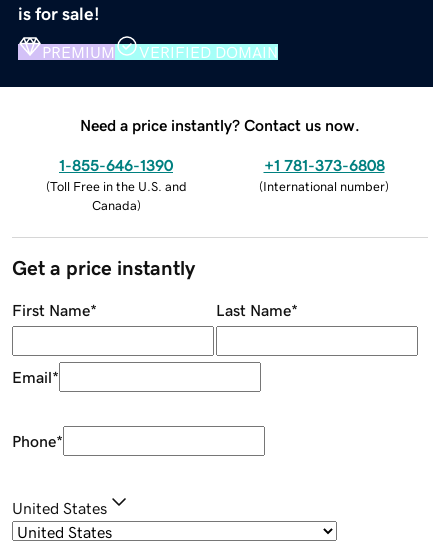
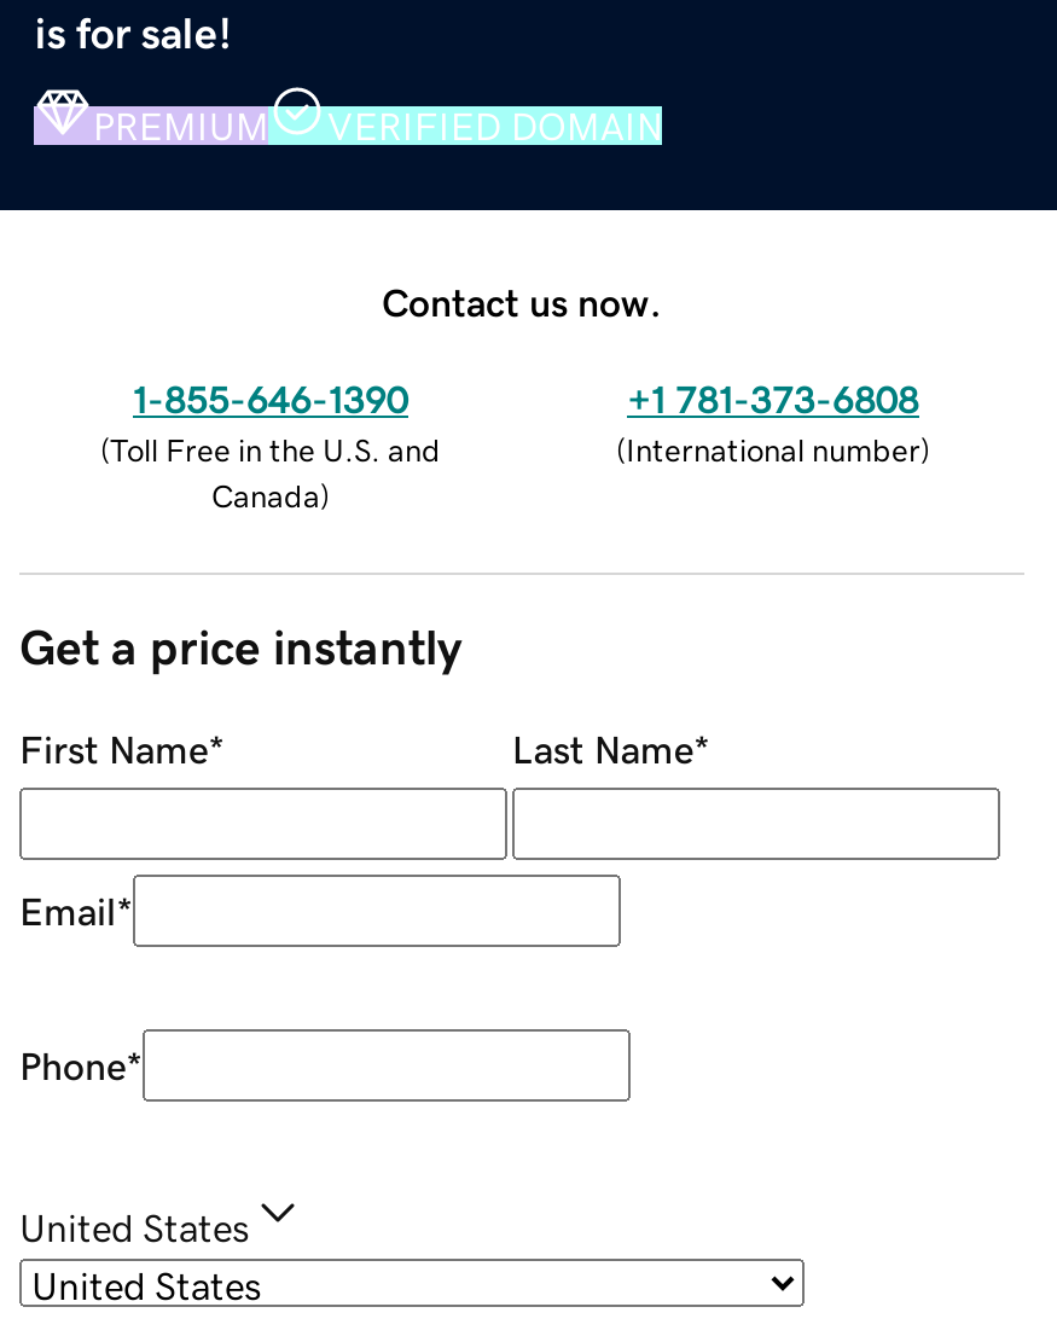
- Need a price instantly? Contact us now.
+ Contact us now.
